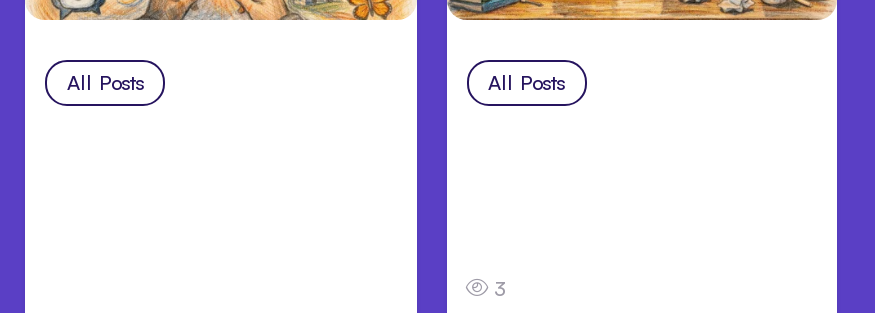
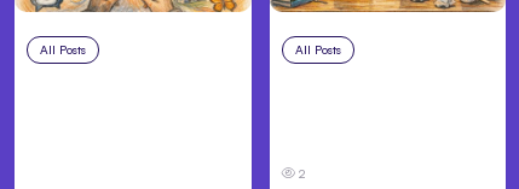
- 3
+ 2
